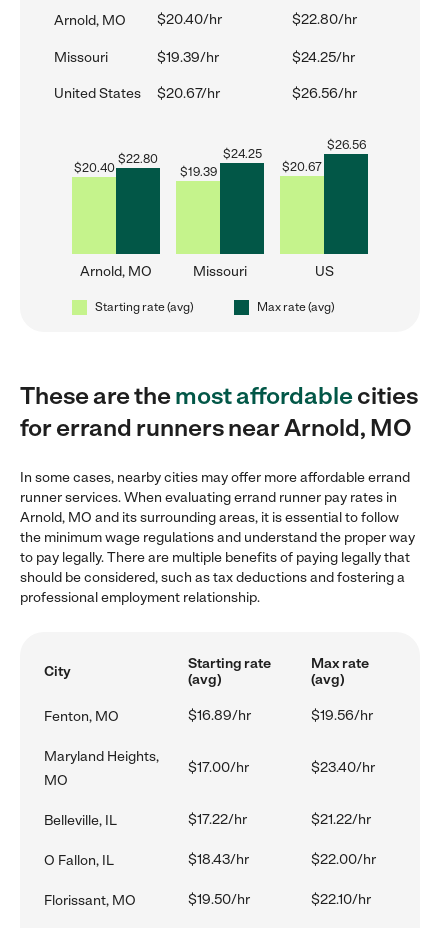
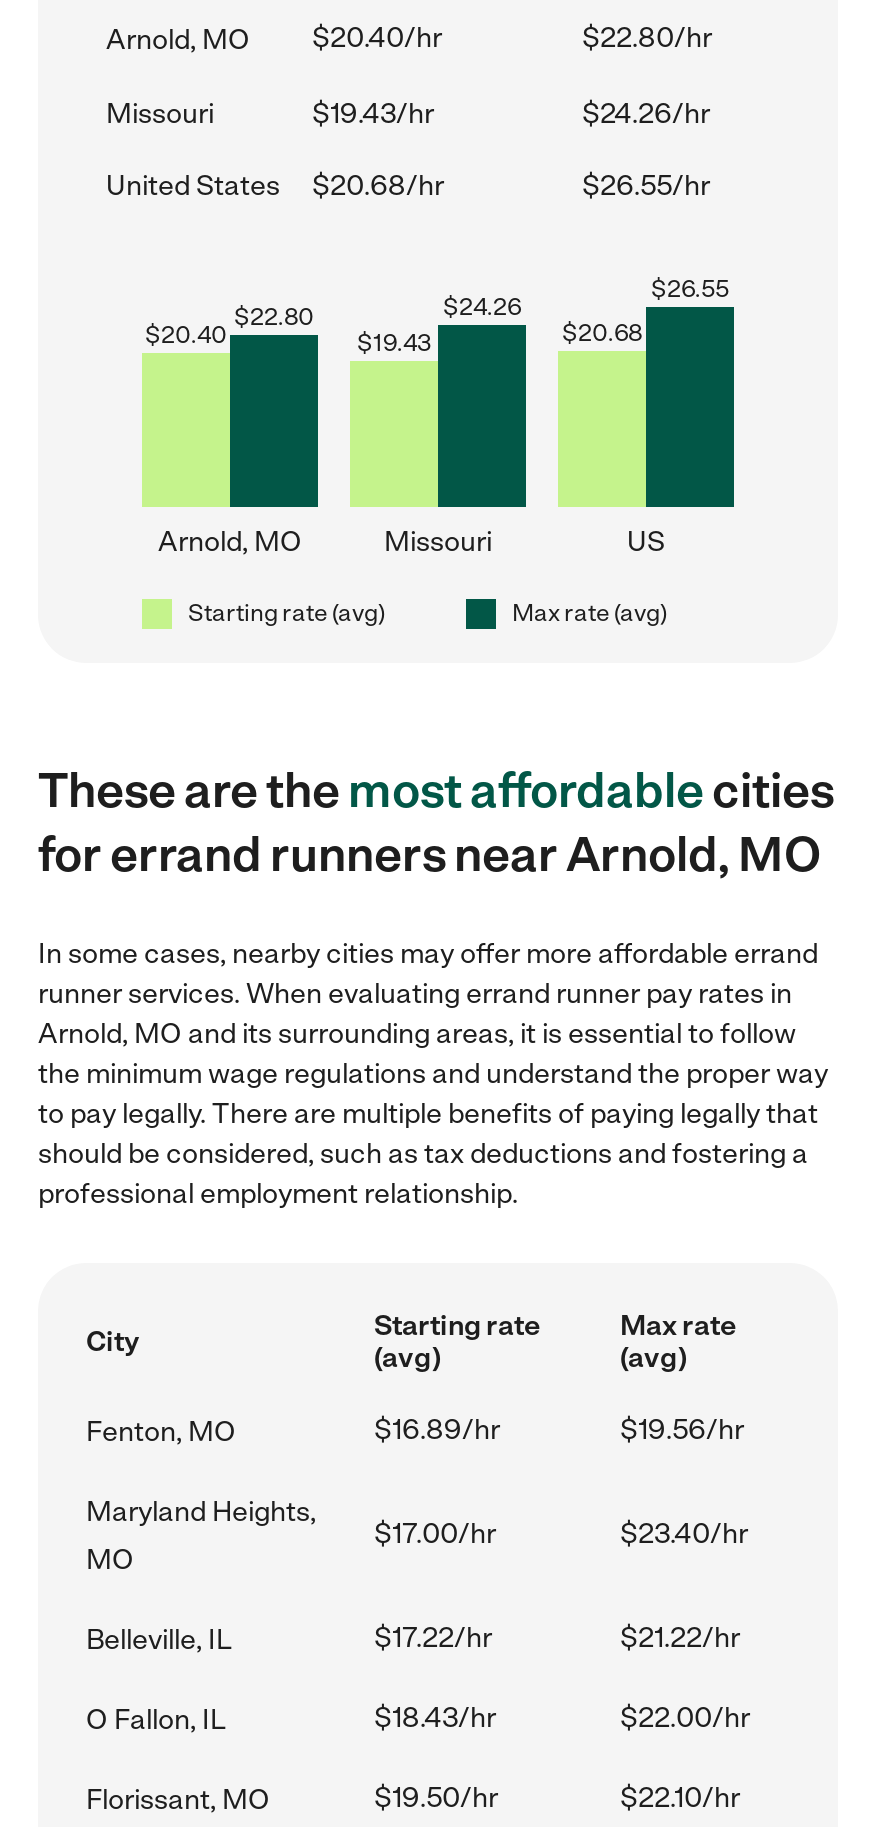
- $19.39/hr
- $24.25/hr
+ $19.43/hr
+ $24.26/hr

- $20.67/hr
- $26.56/hr
+ $20.68/hr
+ $26.55/hr

- $26.56
+ $26.55

- $24.25
+ $24.26

- $19.39
+ $19.43

- $20.67
+ $20.68
